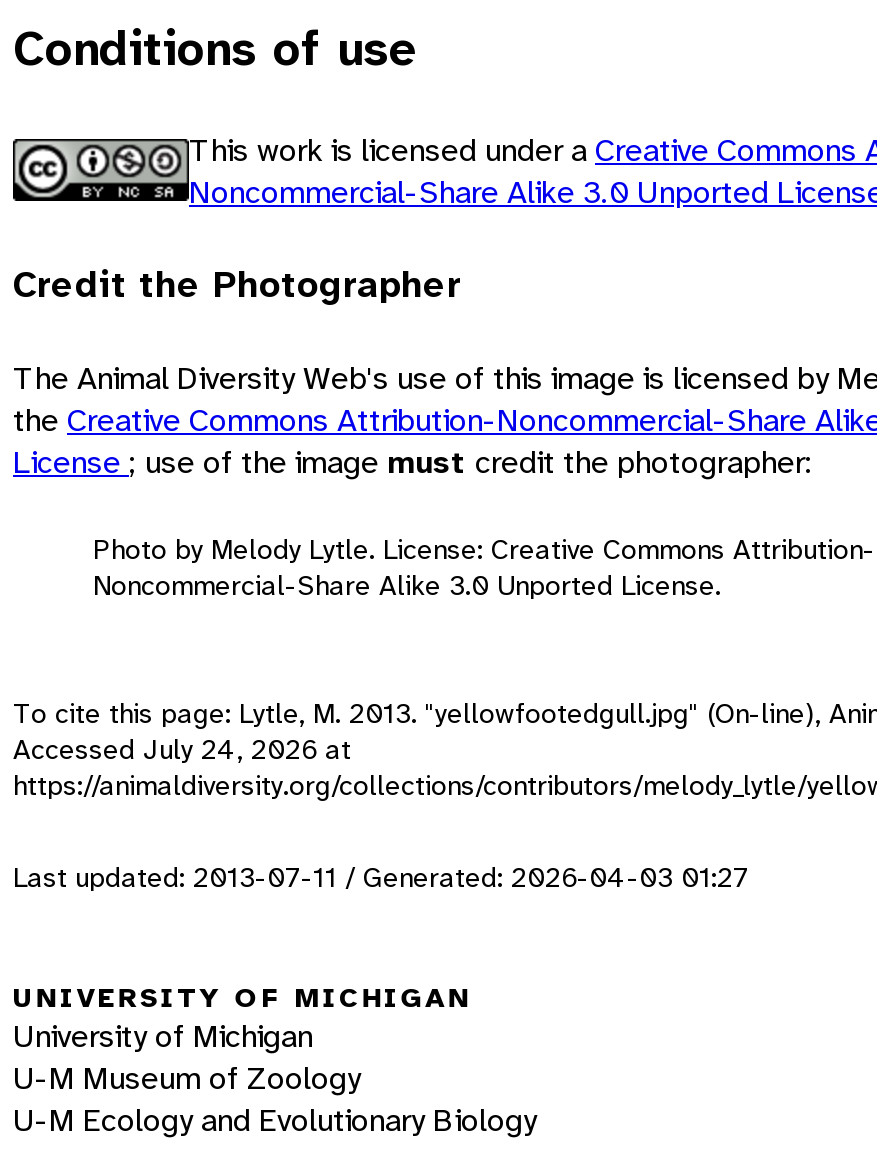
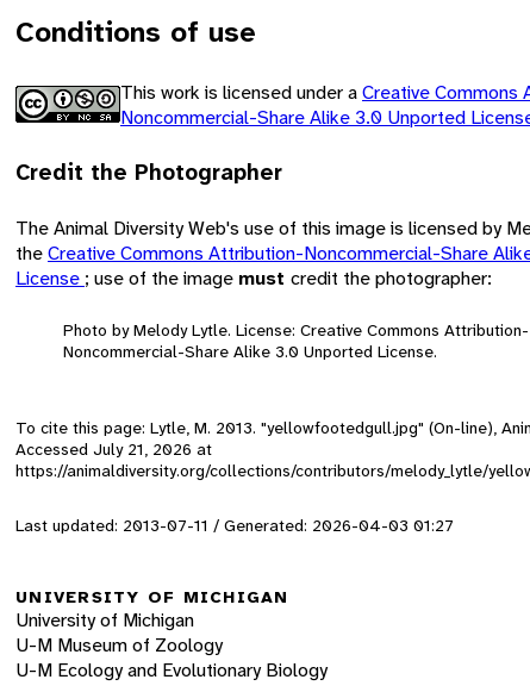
- Accessed July 24, 2026 at
+ Accessed July 21, 2026 at
